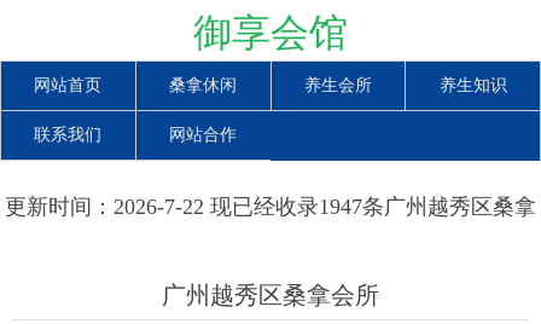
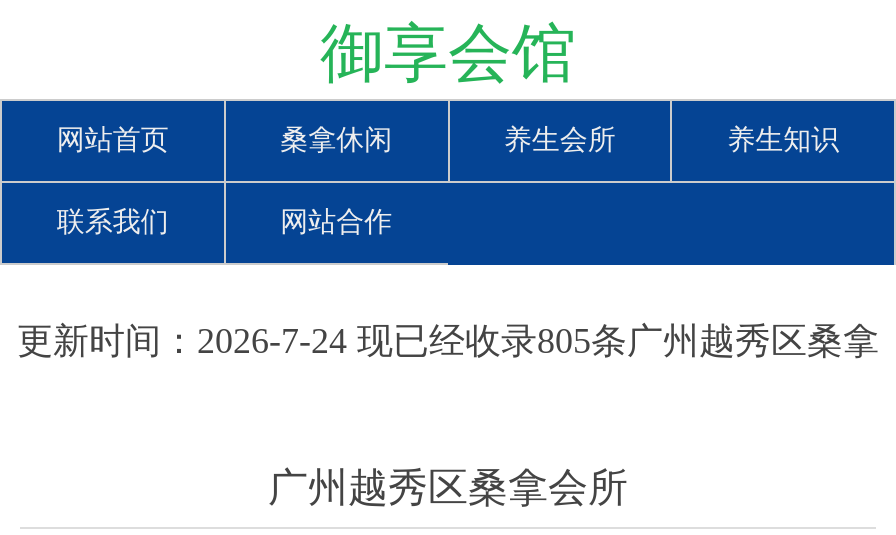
- 更新时间：2026-7-22 现已经收录1947条广州越秀区桑拿
+ 更新时间：2026-7-24 现已经收录805条广州越秀区桑拿
